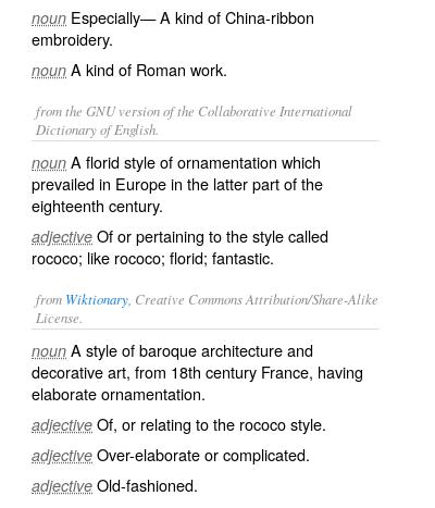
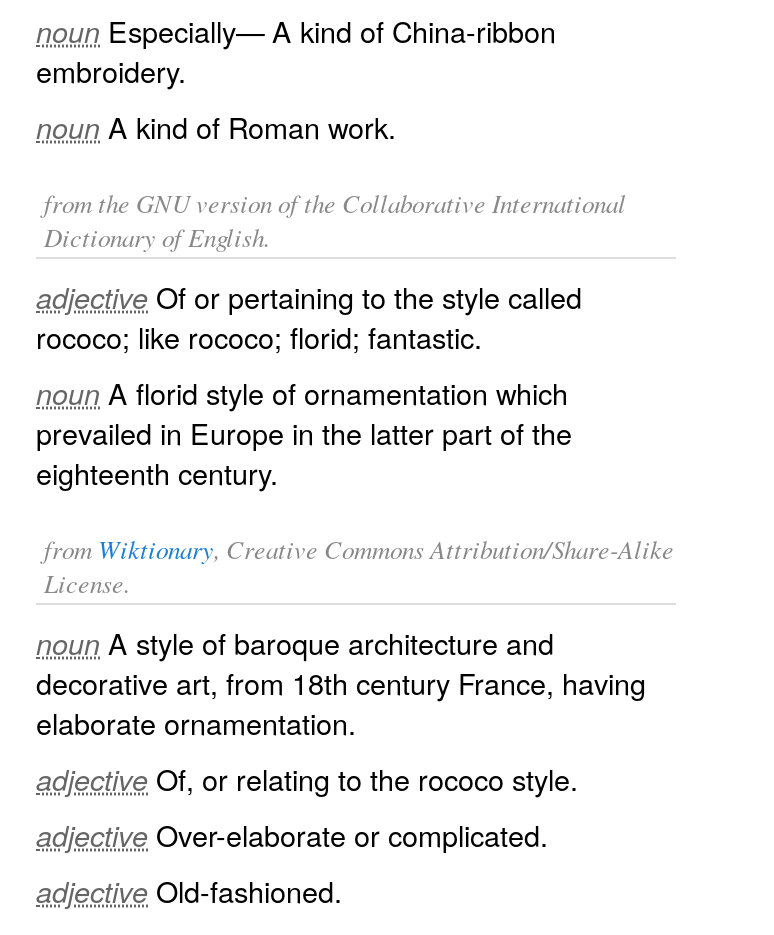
moved down: noun A florid style of ornamentation which | prevailed in Europe in the latter part of the | eighteenth century.

moved up: adjective Of or pertaining to the style called | rococo; like rococo; florid; fantastic.
